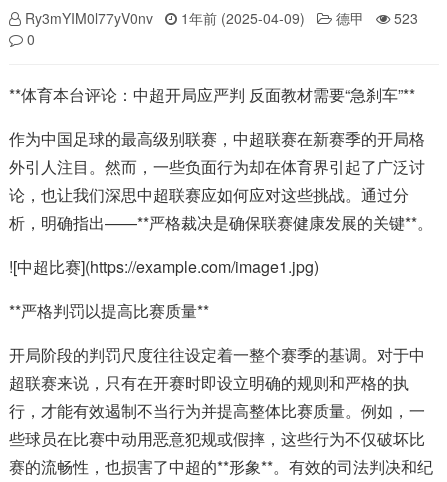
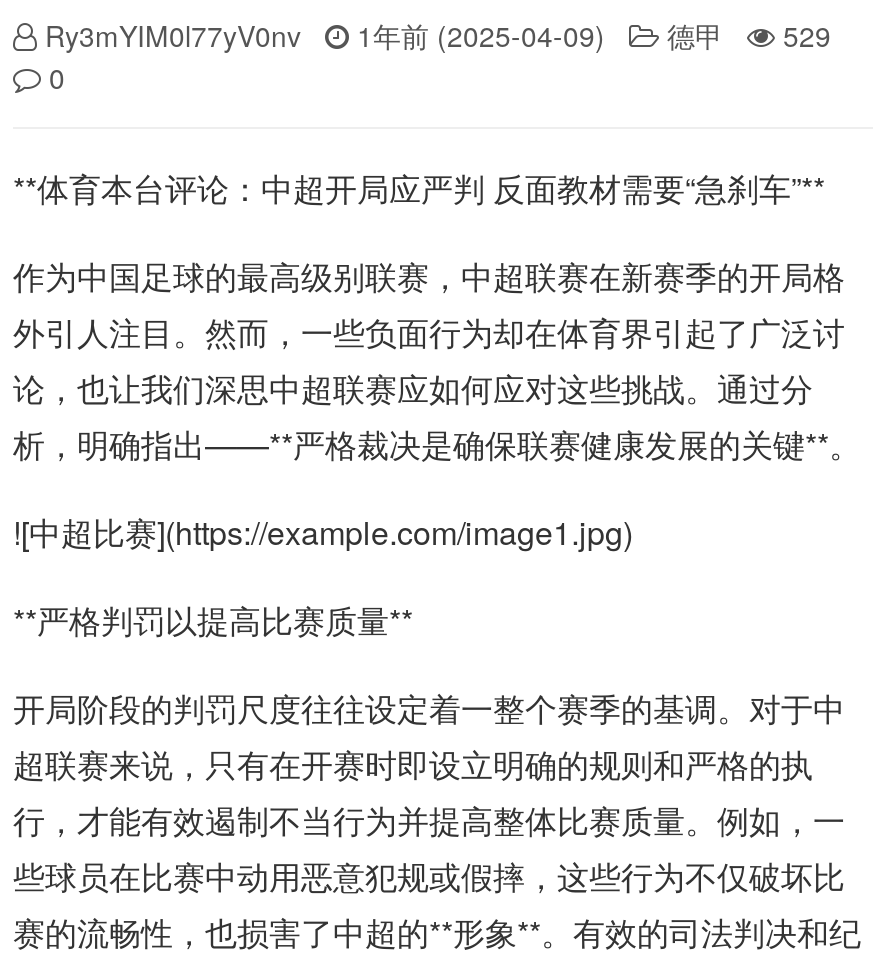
- Ry3mYIM0l77yV0nv 1年前 (2025-04-09) 德甲 523
+ Ry3mYIM0l77yV0nv 1年前 (2025-04-09) 德甲 529
